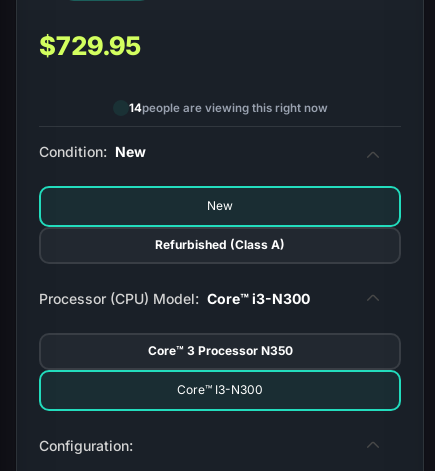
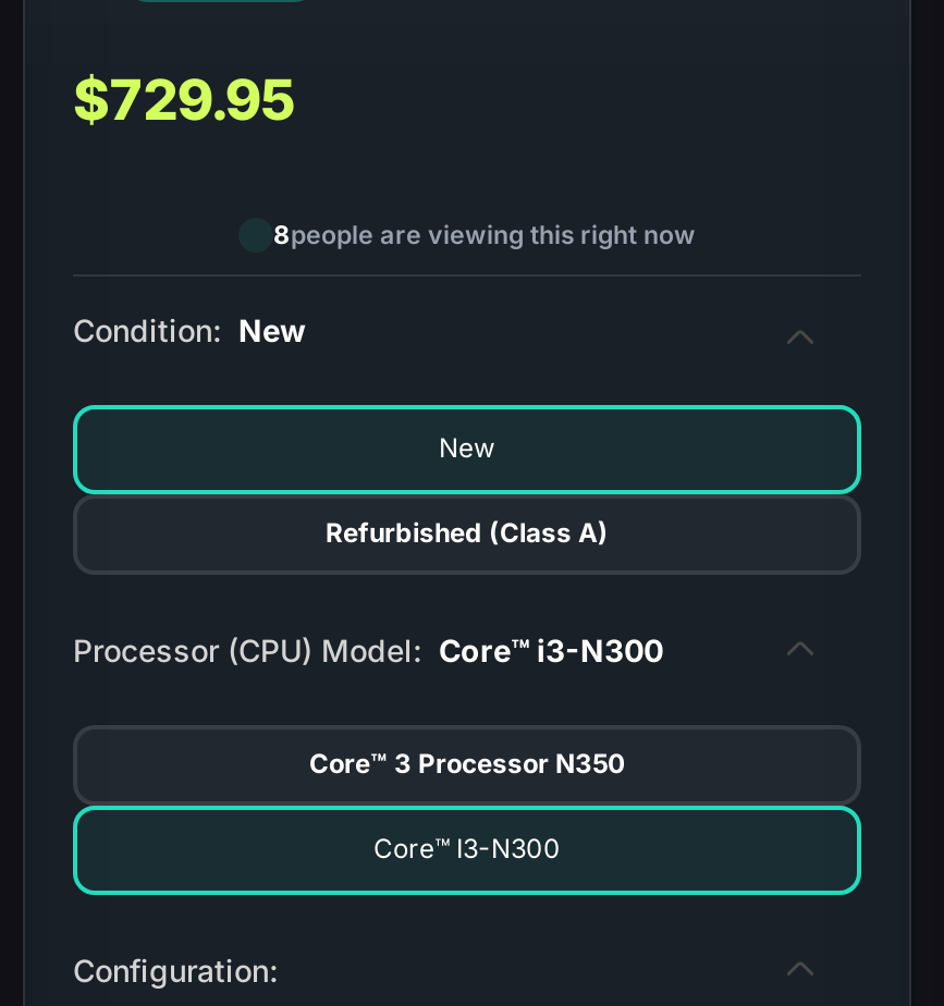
- 14people are viewing this right now
+ 8people are viewing this right now
